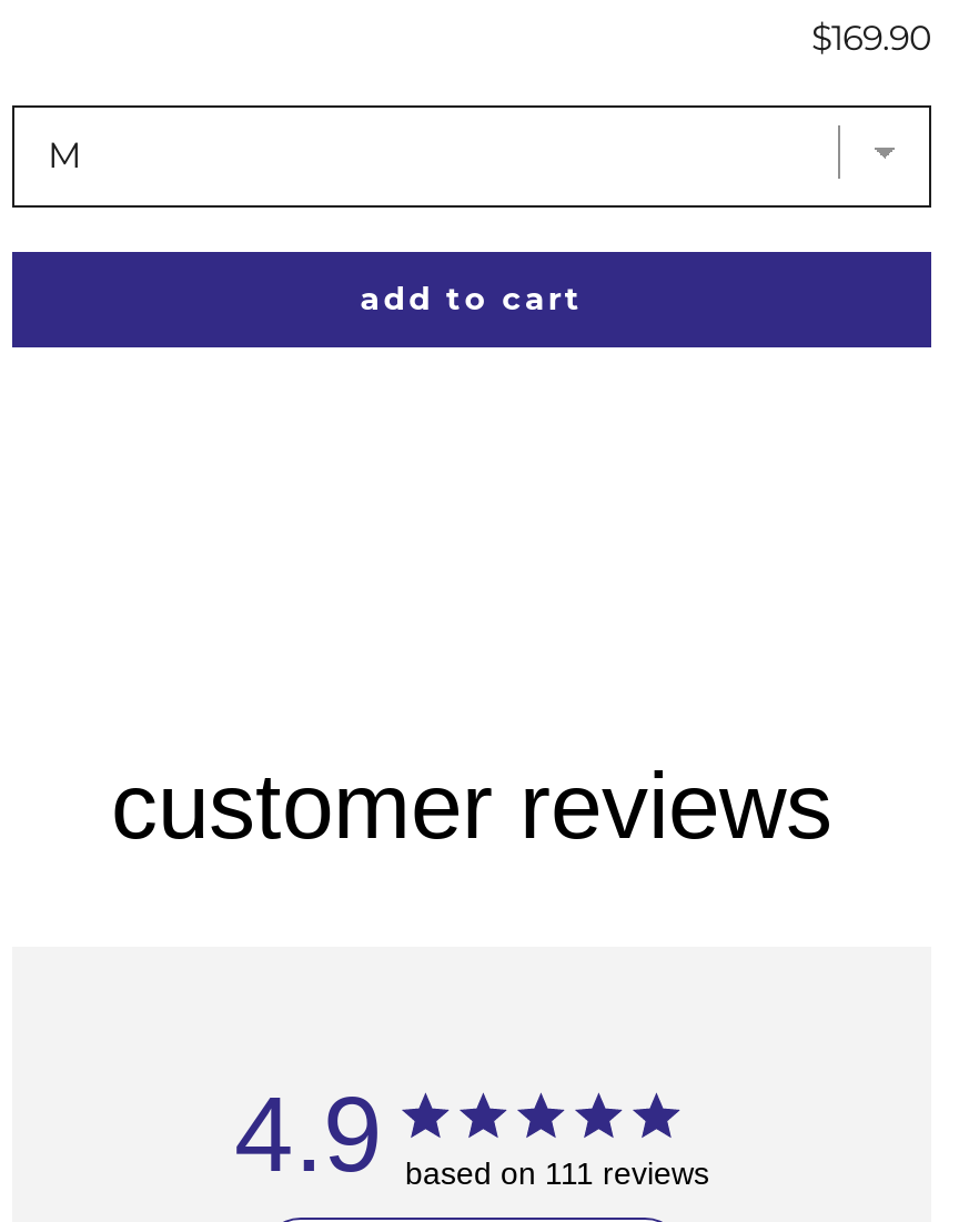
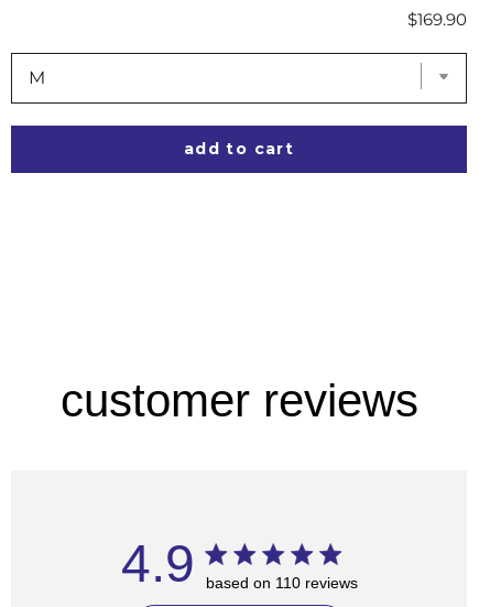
- based on 111 reviews
+ based on 110 reviews
